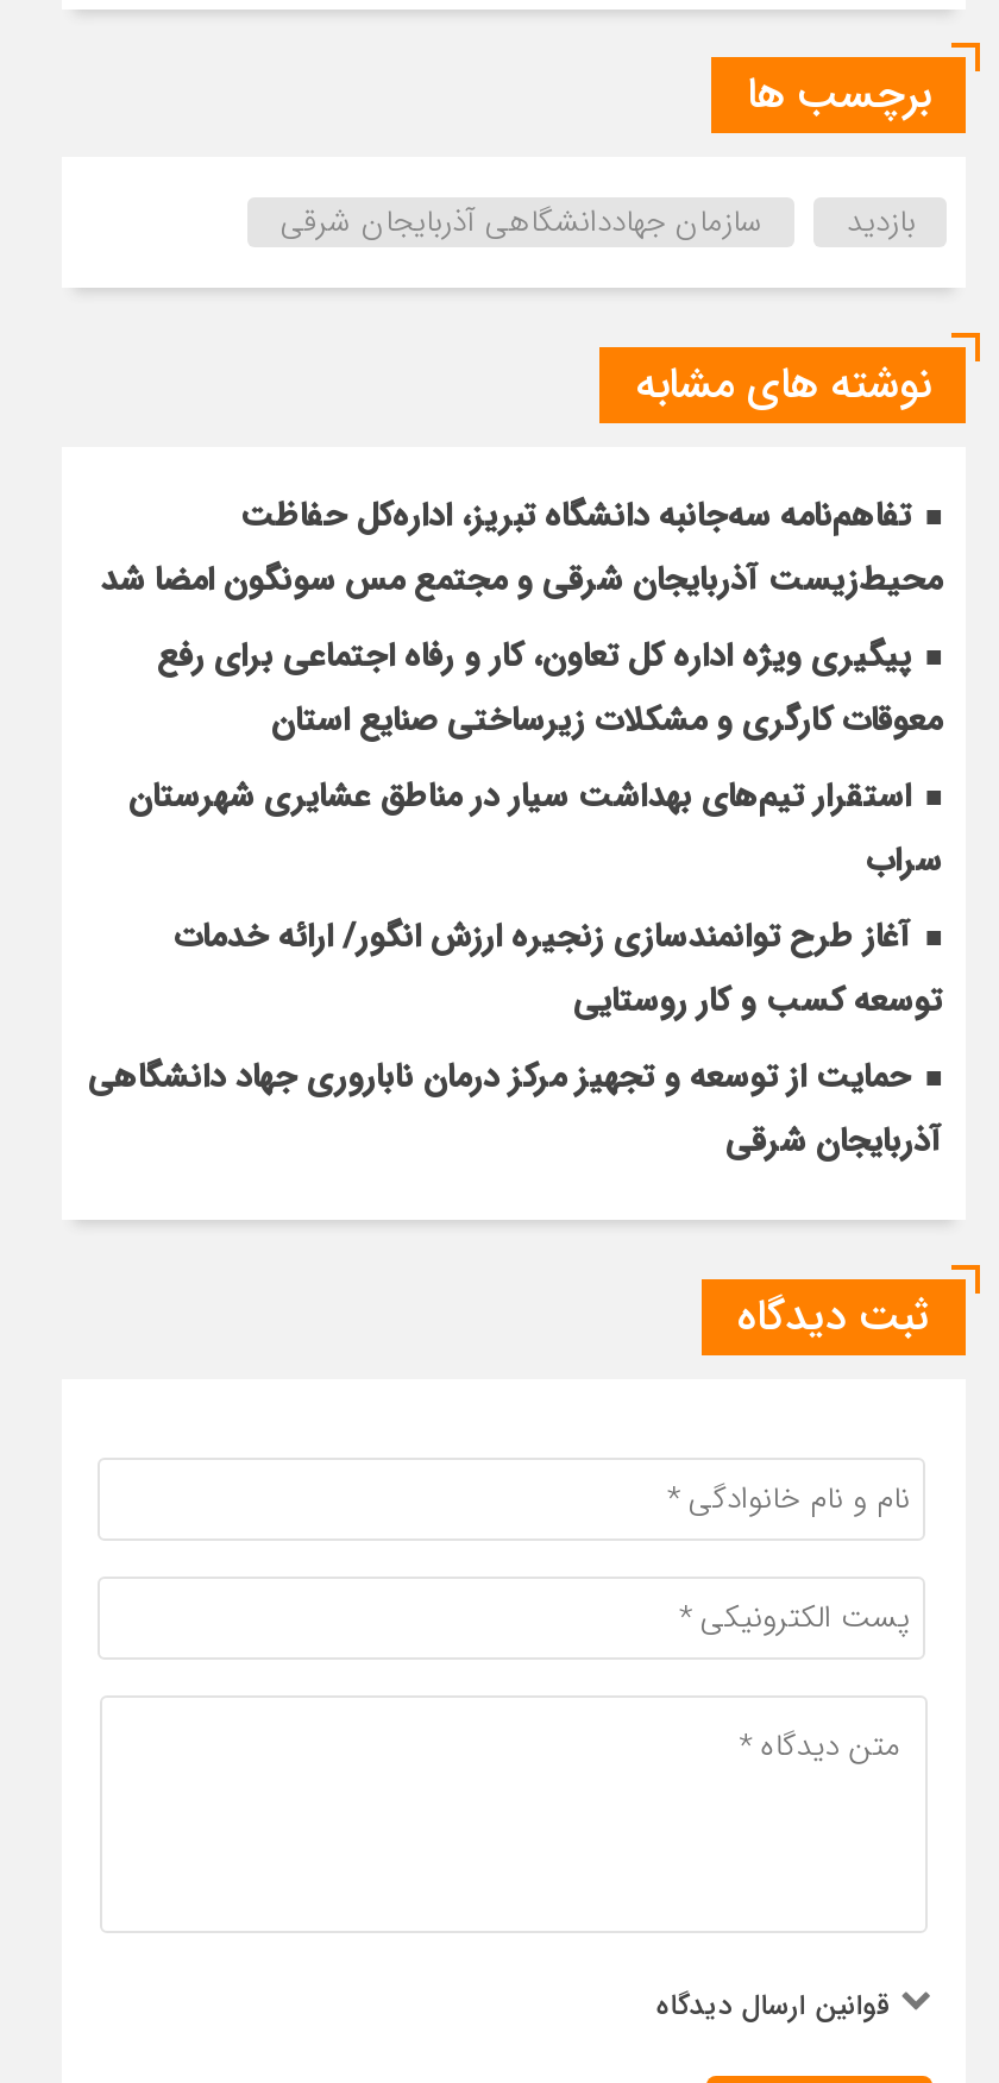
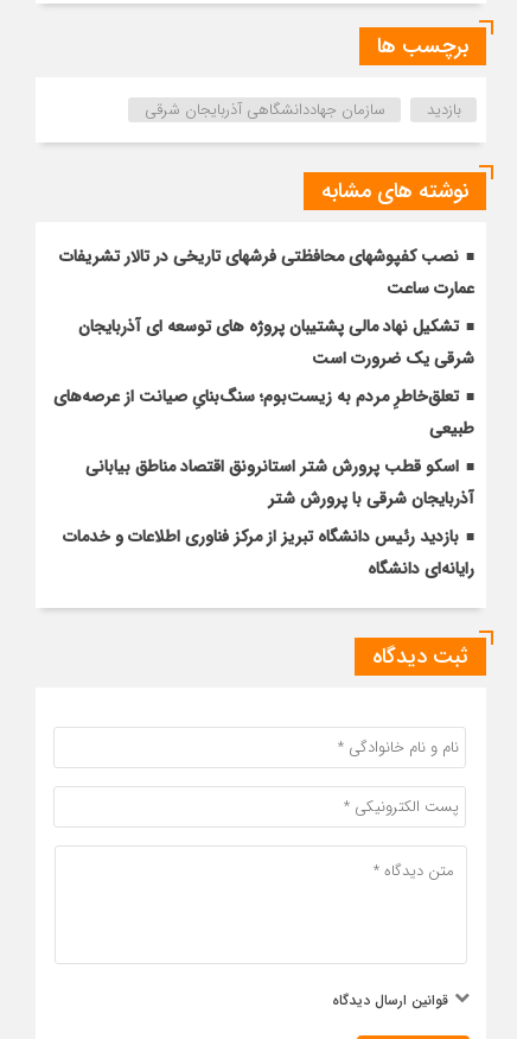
- تفاهم‌نامه سه‌جانبه دانشگاه تبریز، اداره‌کل حفاظت
- محیط‌زیست آذربایجان شرقی و مجتمع مس سونگون امضا شد
+ نصب کفپوشهای محافظتی فرشهای تاریخی در تالار تشریفات
+ عمارت ساعت

- پیگیری ویژه اداره کل تعاون، کار و رفاه اجتماعی برای رفع
- معوقات کارگری و مشکلات زیرساختی صنایع استان
+ تشکیل نهاد مالی پشتیبان پروژه‌ های توسعه ‌ای آذربایجان‌
+ شرقی یک ضرورت است

- استقرار تیم‌های بهداشت سیار در مناطق عشایری شهرستان
- سراب
+ تعلق‌خاطرِ مردم به زیست‌بوم؛ سنگ‌بنایِ صیانت از عرصه‌های
+ طبیعی

- آغاز طرح توانمندسازی زنجیره ارزش انگور/ ارائه خدمات
- توسعه کسب و کار روستایی
+ اسکو قطب پرورش شتر استانرونق اقتصاد مناطق بیابانی
+ آذربایجان شرقی با پرورش شتر

- حمایت از توسعه و تجهیز مرکز درمان ناباروری جهاد دانشگاهی
- آذربایجان شرقی
+ بازدید رئیس دانشگاه تبریز از مرکز فناوری اطلاعات و خدمات
+ رایانه‌ای دانشگاه
